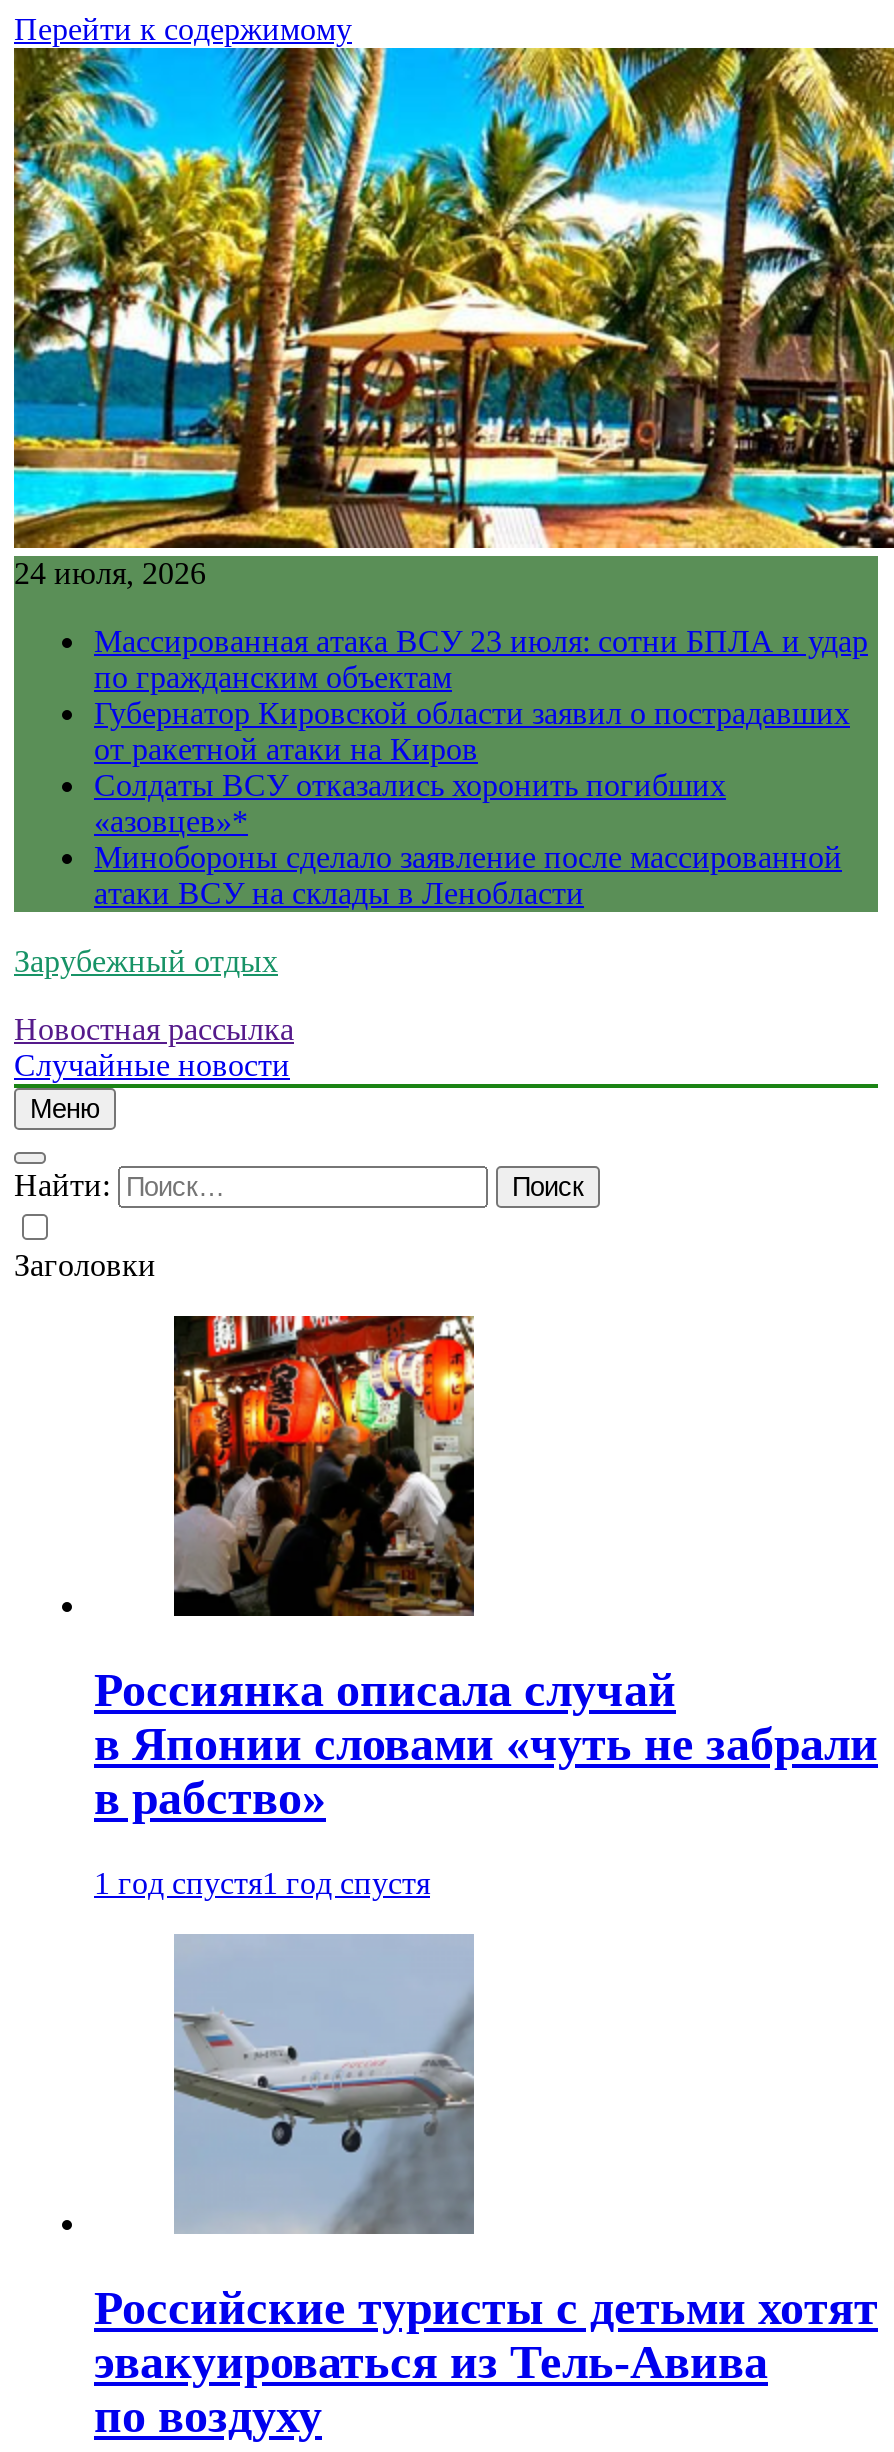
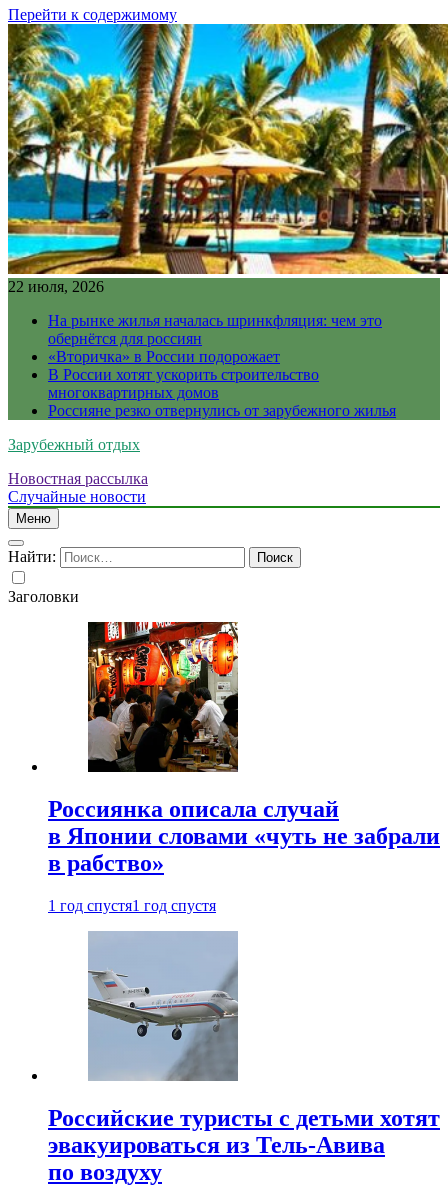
- 24 июля, 2026
+ 22 июля, 2026

- Массированная атака ВСУ 23 июля: сотни БПЛА и удар
- по гражданским объектам
- Губернатор Кировской области заявил о пострадавших
- от ракетной атаки на Киров
- Солдаты ВСУ отказались хоронить погибших
- «азовцев»*
- Минобороны сделало заявление после массированной
- атаки ВСУ на склады в Ленобласти
+ На рынке жилья началась шринкфляция: чем это
+ обернётся для россиян
+ «Вторичка» в России подорожает
+ В России хотят ускорить строительство
+ многоквартирных домов
+ Россияне резко отвернулись от зарубежного жилья
